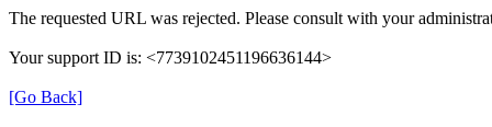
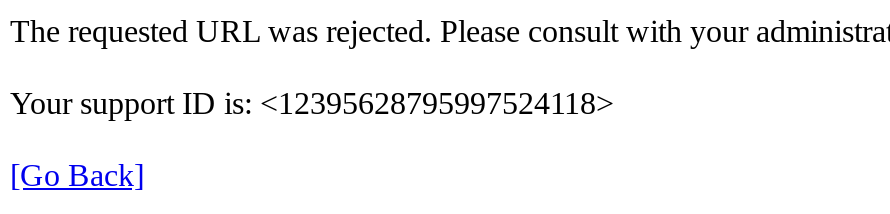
- Your support ID is: <7739102451196636144>
+ Your support ID is: <12395628795997524118>
